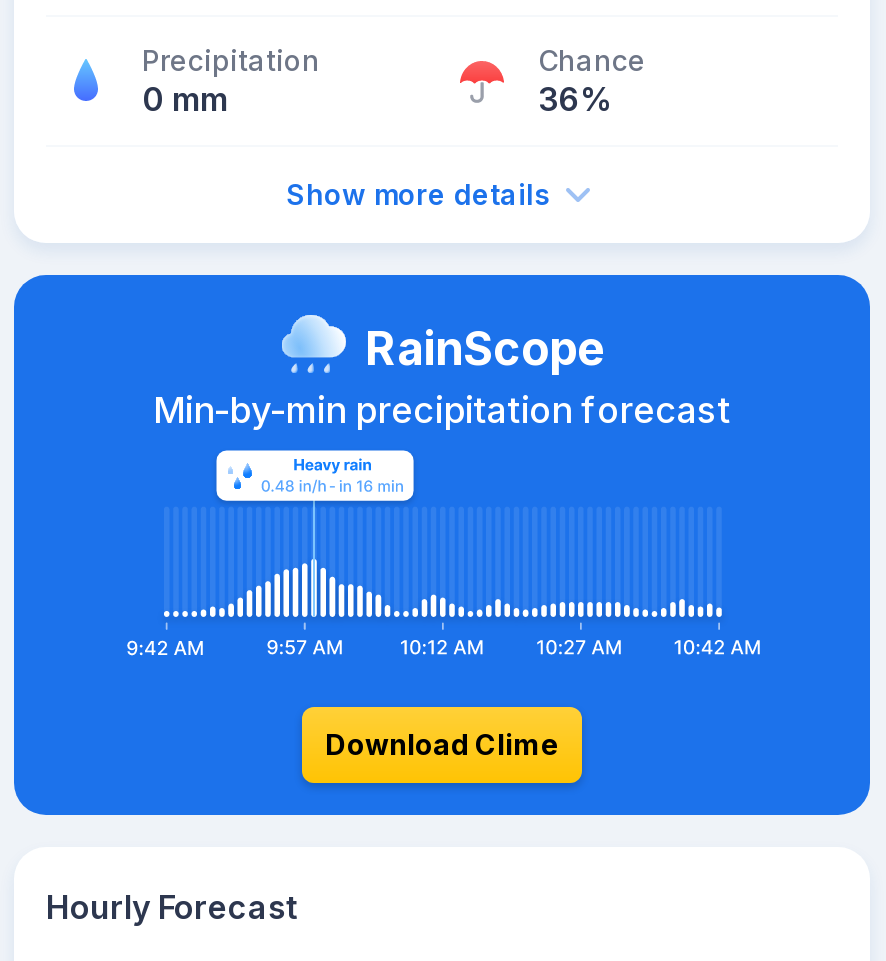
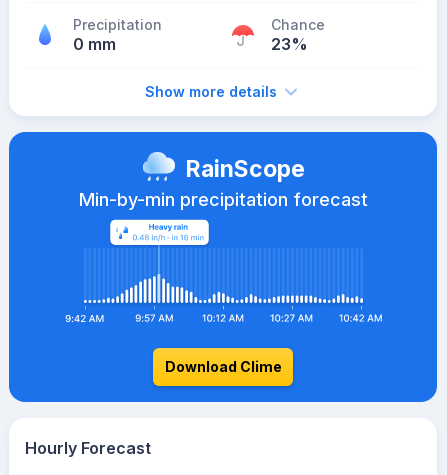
- 36%
+ 23%
